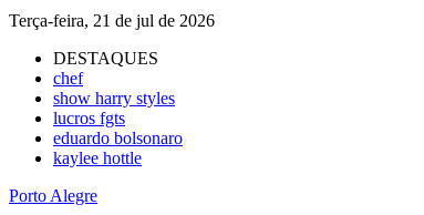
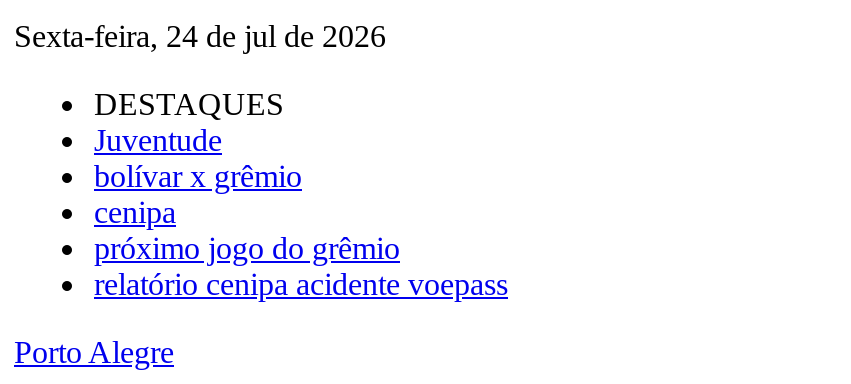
- Terça-feira, 21 de jul de 2026
+ Sexta-feira, 24 de jul de 2026

- chef
- show harry styles
- lucros fgts
- eduardo bolsonaro
- kaylee hottle
+ Juventude
+ bolívar x grêmio
+ cenipa
+ próximo jogo do grêmio
+ relatório cenipa acidente voepass
